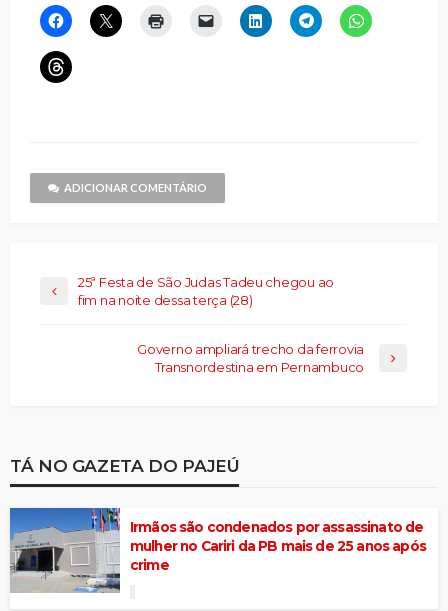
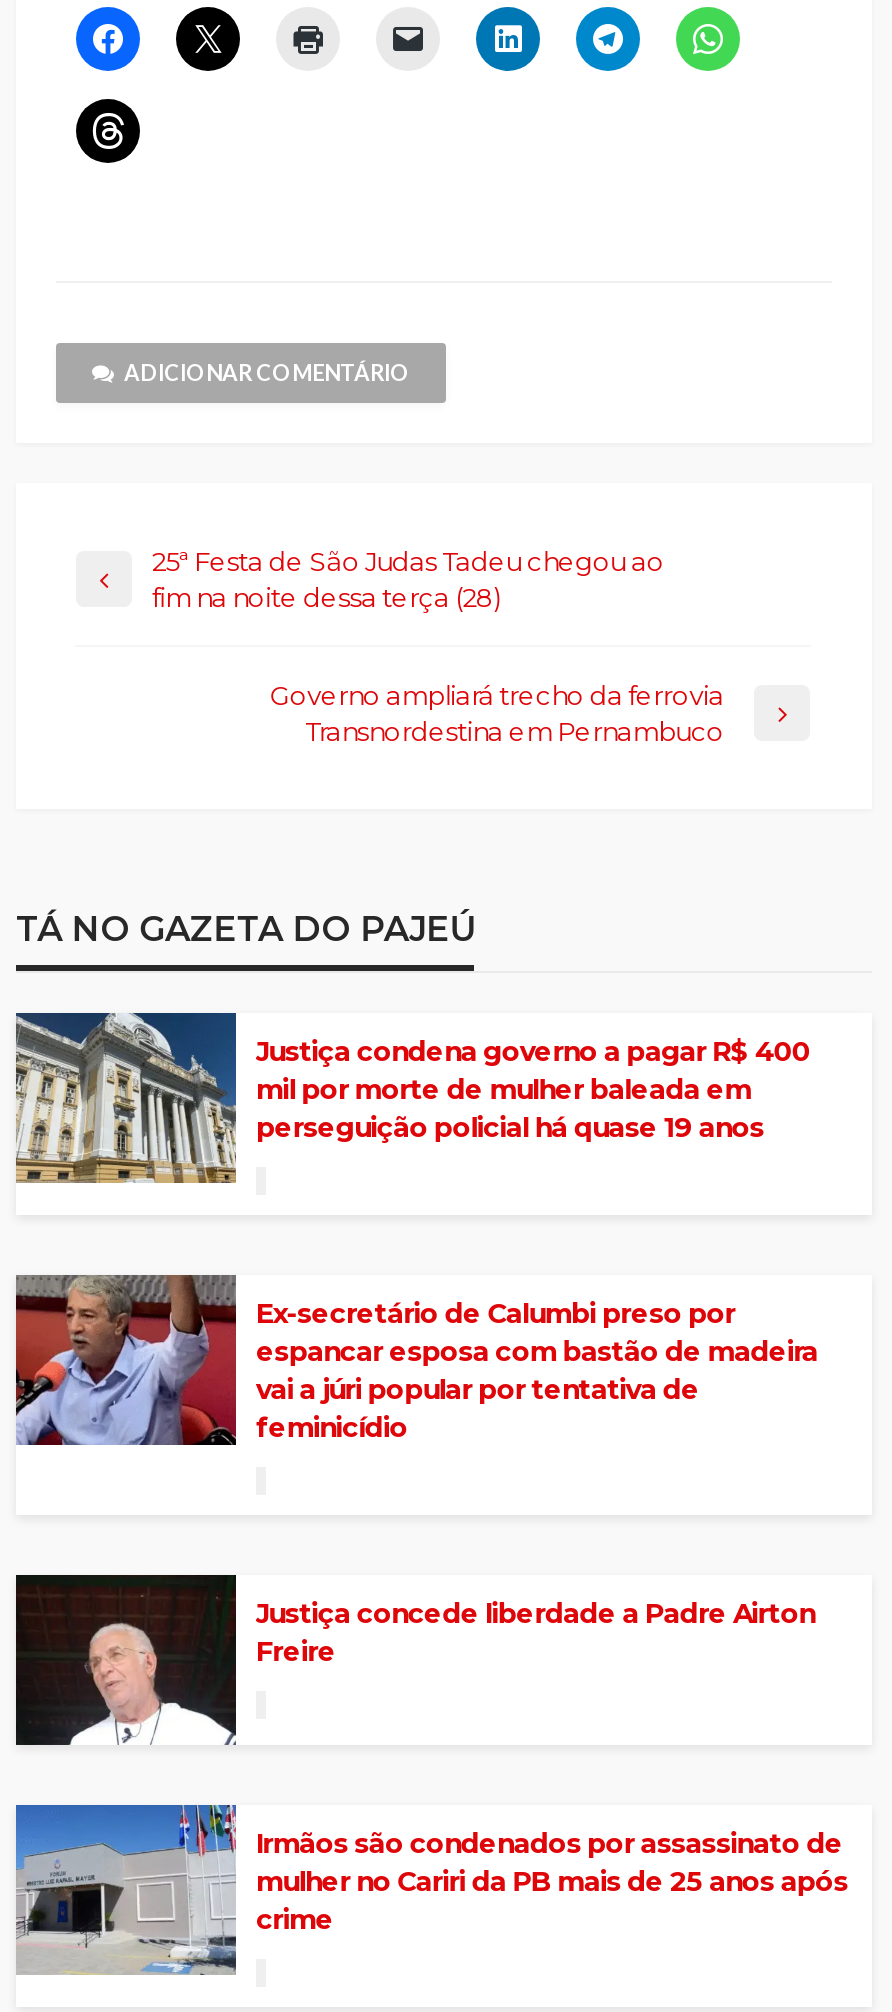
+ [image]
+ Justiça condena governo a pagar R$ 400
+ mil por morte de mulher baleada em
+ perseguição policial há quase 19 anos

+ [image]
+ Ex-secretário de Calumbi preso por
+ espancar esposa com bastão de madeira
+ vai a júri popular por tentativa de
+ feminicídio

+ [image]
+ Justiça concede liberdade a Padre Airton
+ Freire
